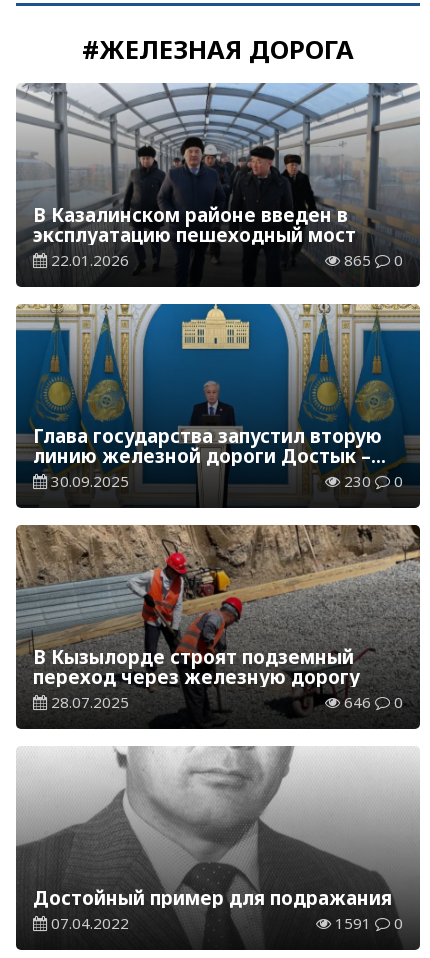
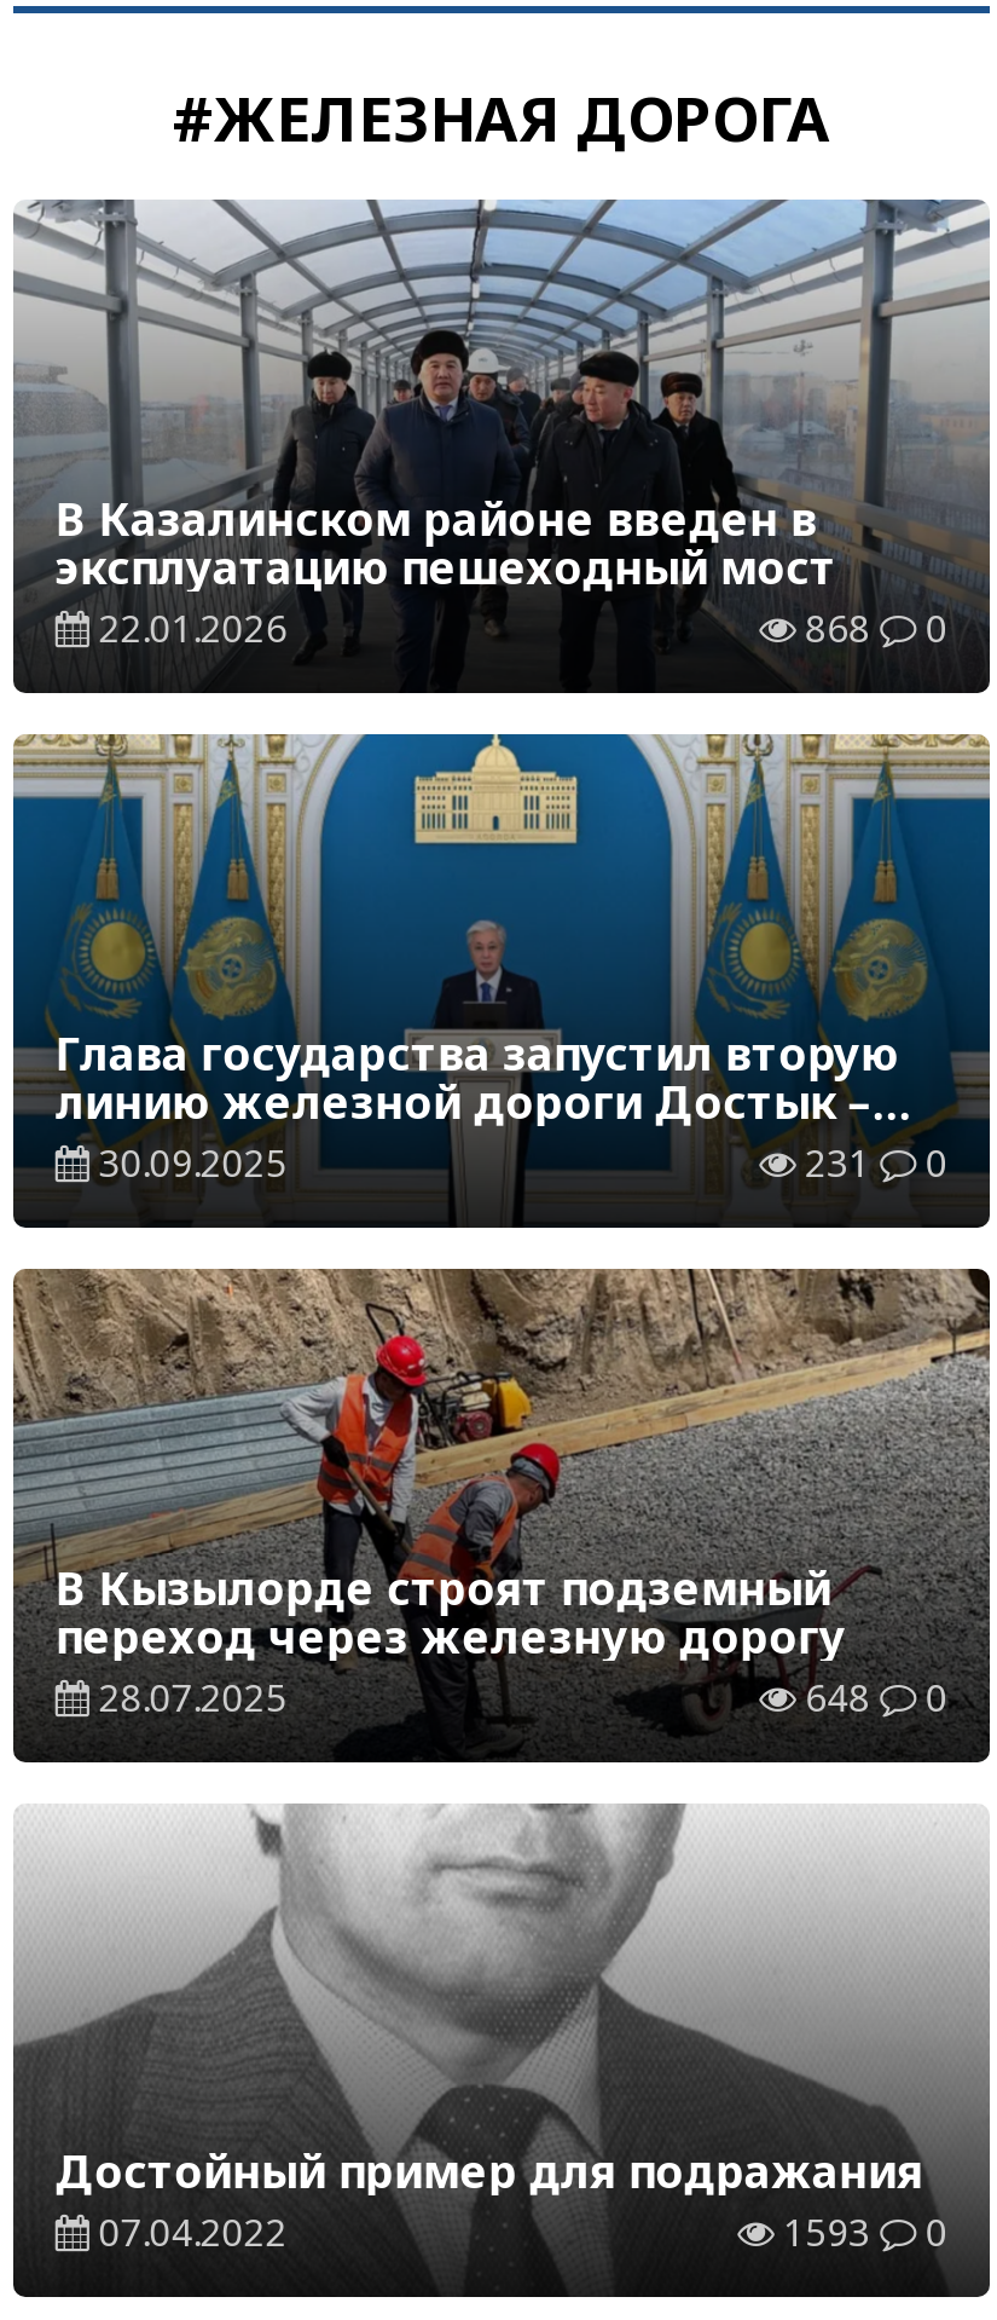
- 865 0
+ 868 0

- 230 0
+ 231 0

- 646 0
+ 648 0

- 1591 0
+ 1593 0
